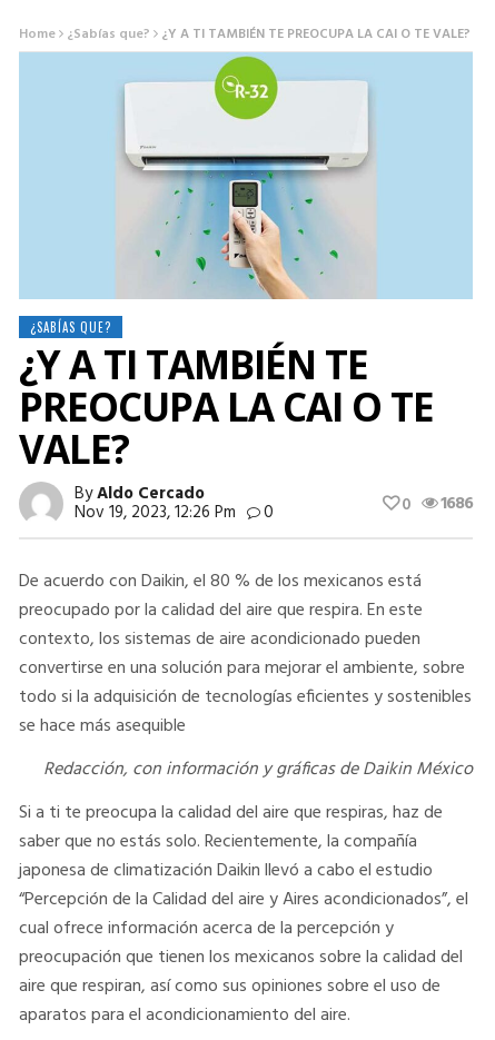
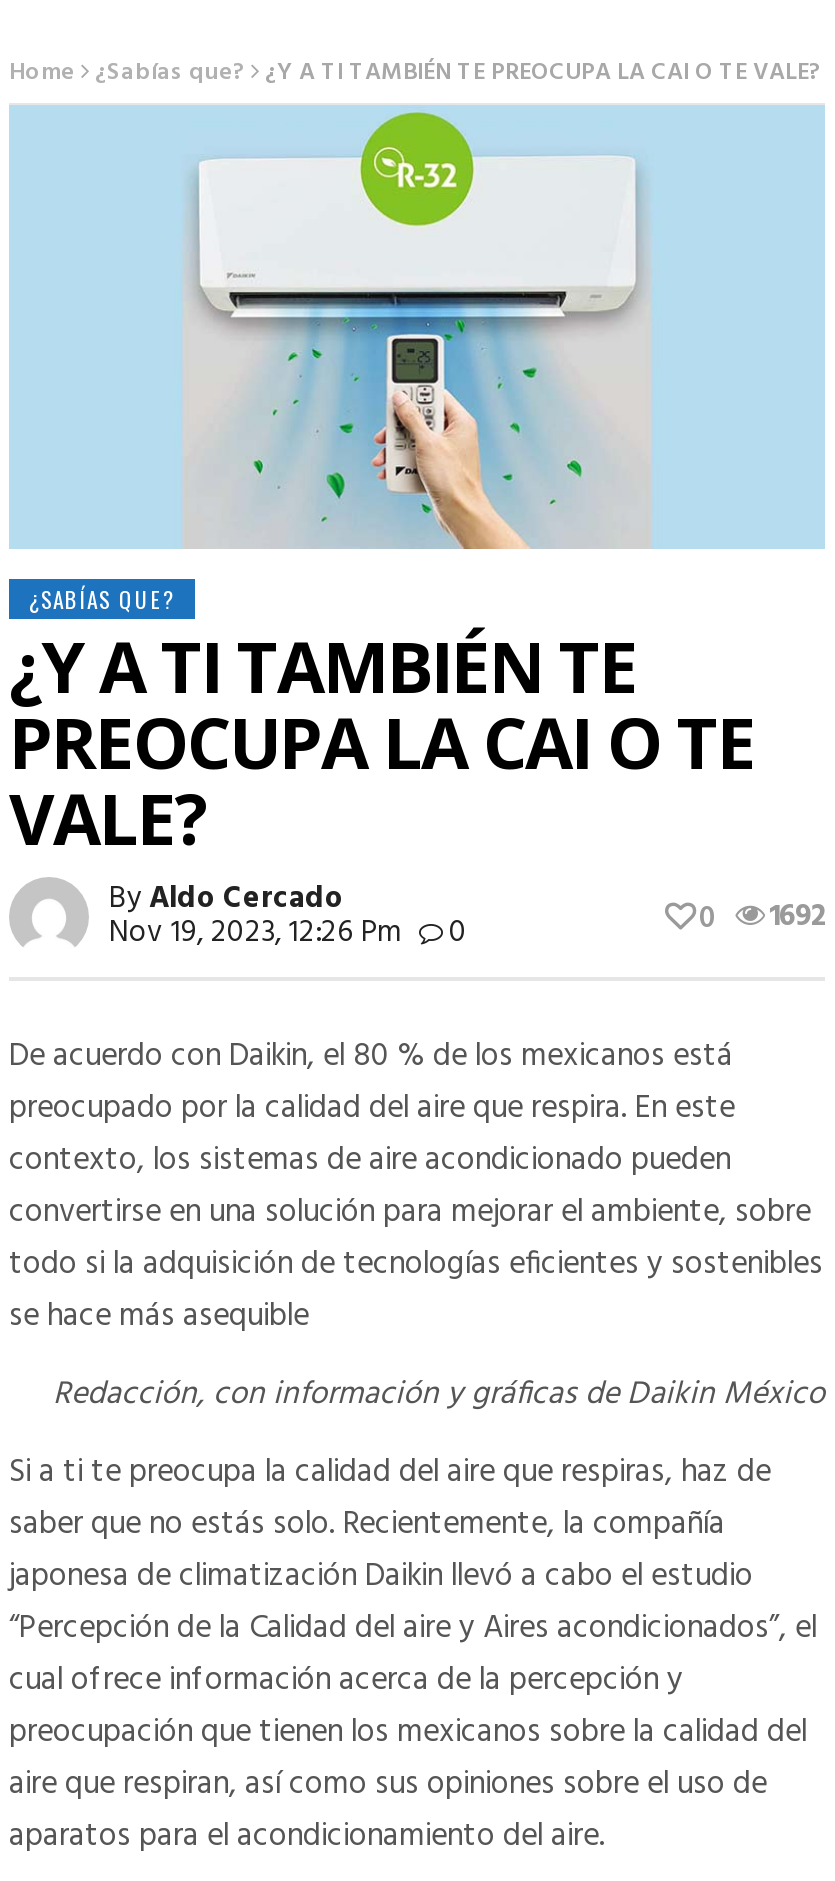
- 0 1686
+ 0 1692
